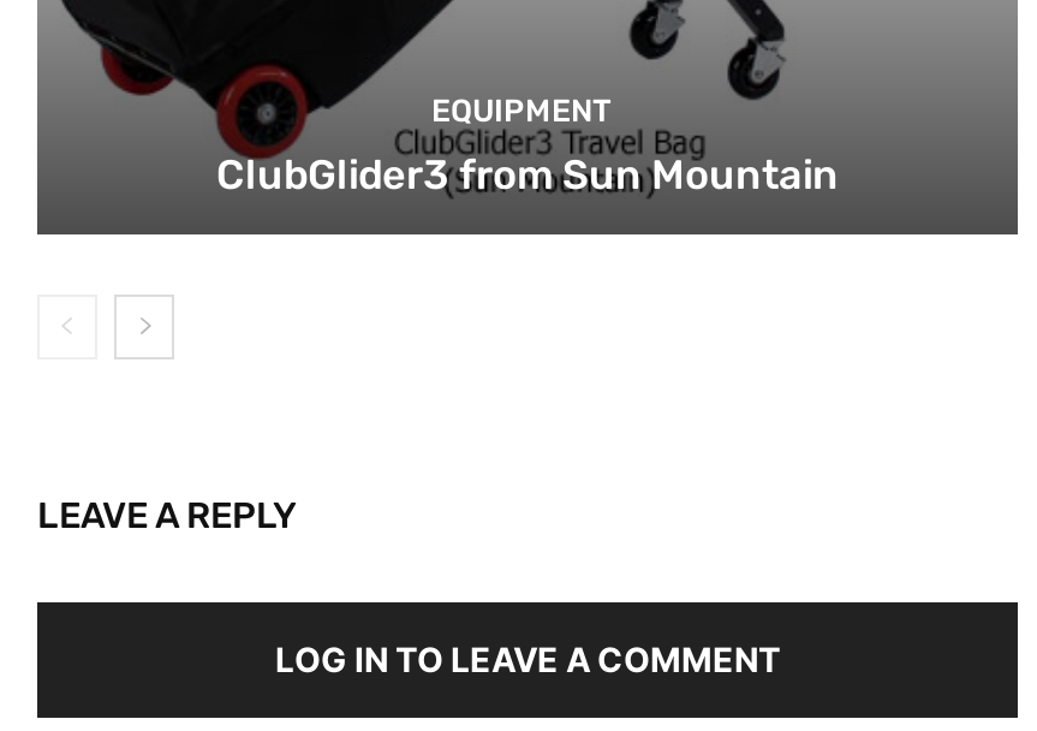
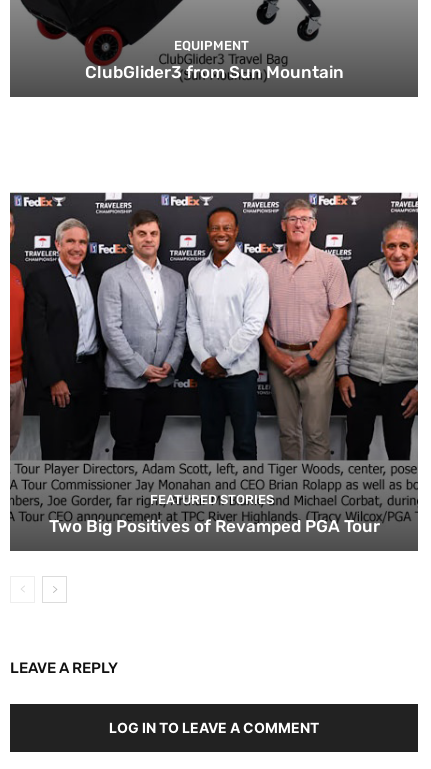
+ [image]
+ FEATURED STORIES
+ Two Big Positives of Revamped PGA Tour
